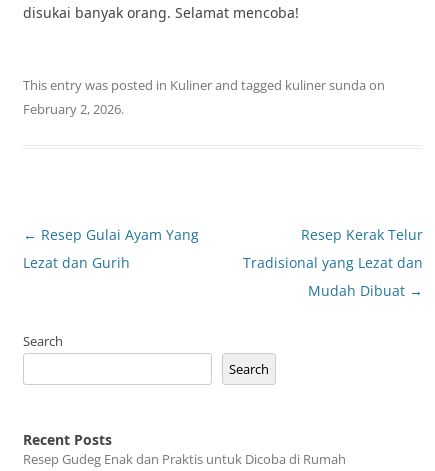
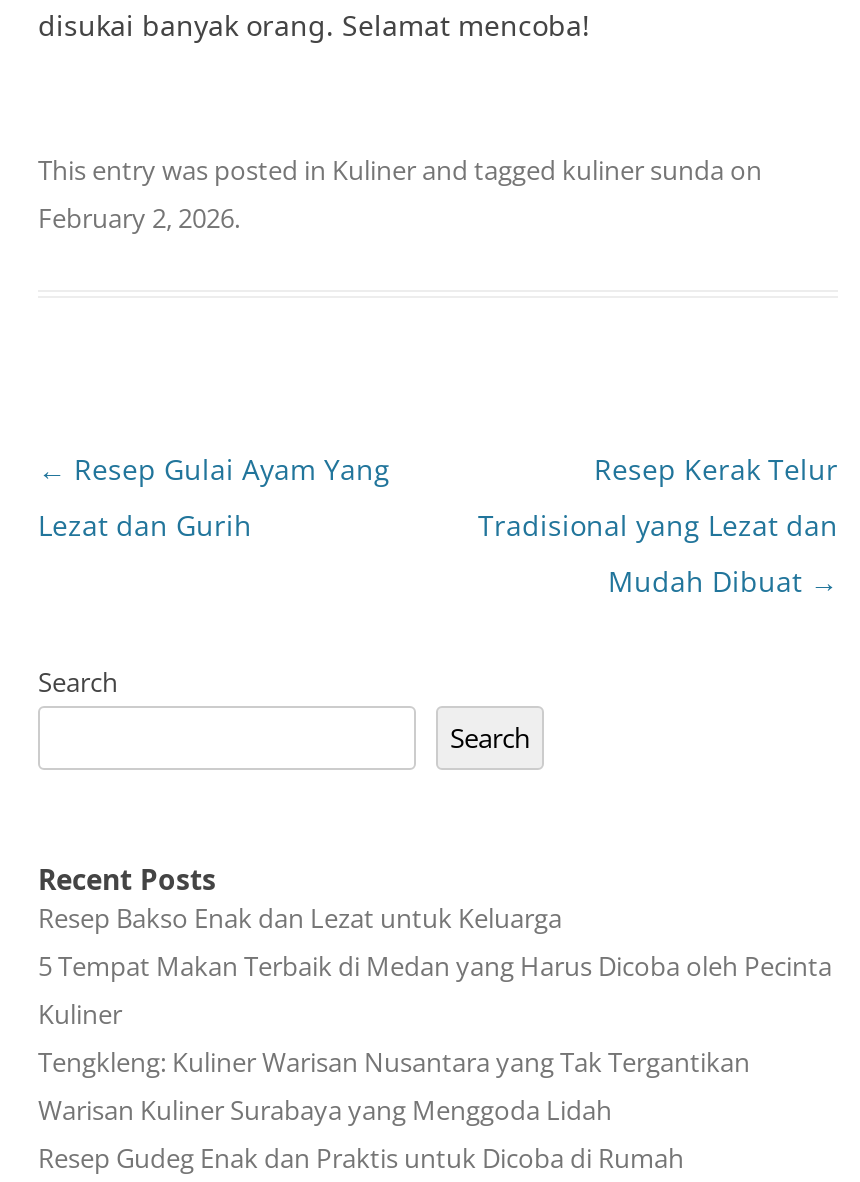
+ Resep Bakso Enak dan Lezat untuk Keluarga
+ 5 Tempat Makan Terbaik di Medan yang Harus Dicoba oleh Pecinta
+ Kuliner
+ Tengkleng: Kuliner Warisan Nusantara yang Tak Tergantikan
+ Warisan Kuliner Surabaya yang Menggoda Lidah
